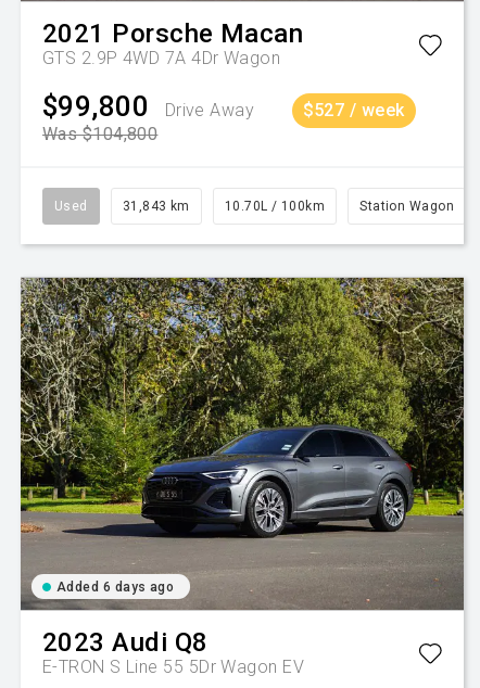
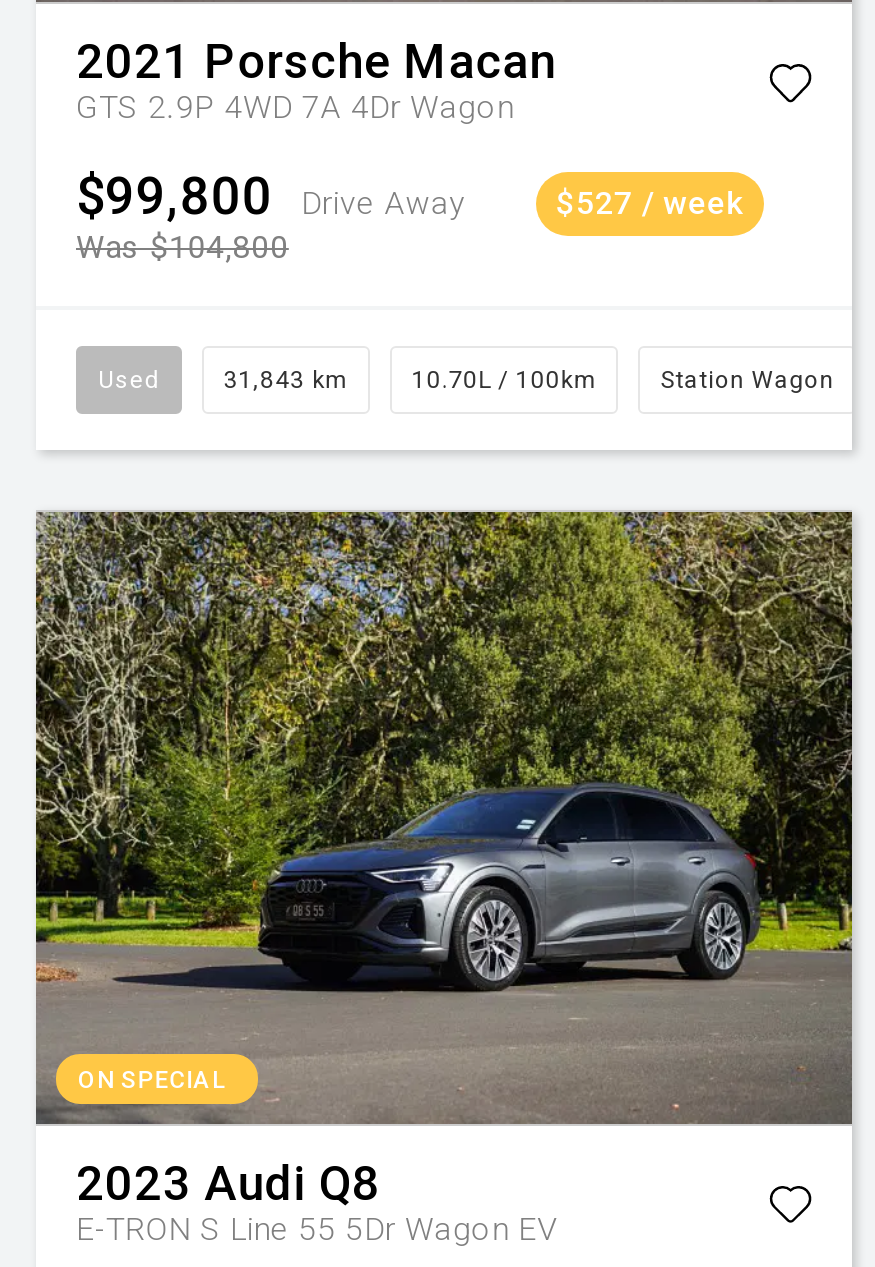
- Added 6 days ago
+ ON SPECIAL
